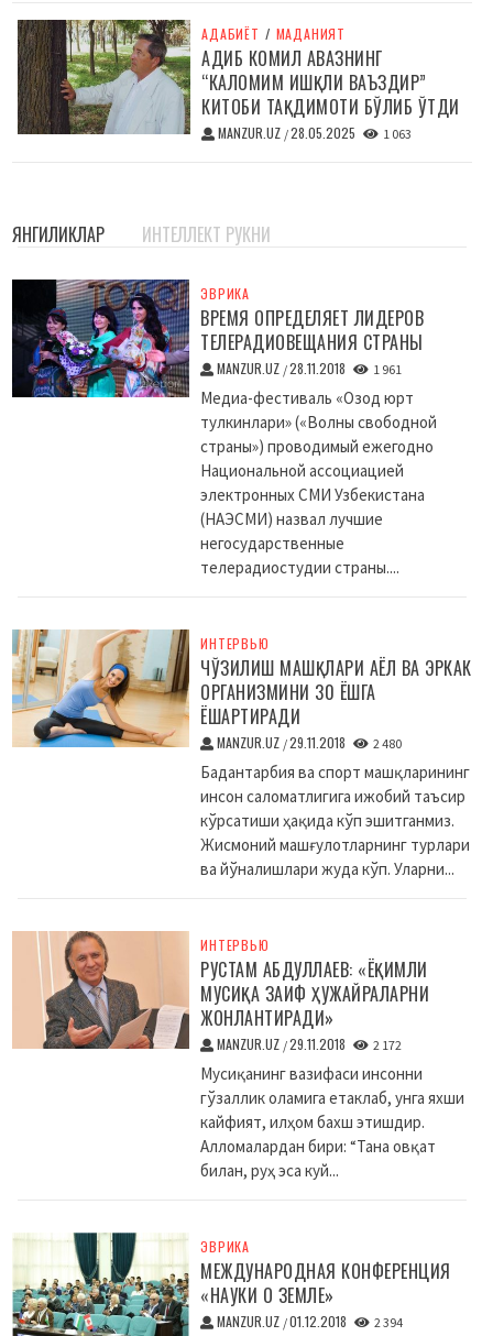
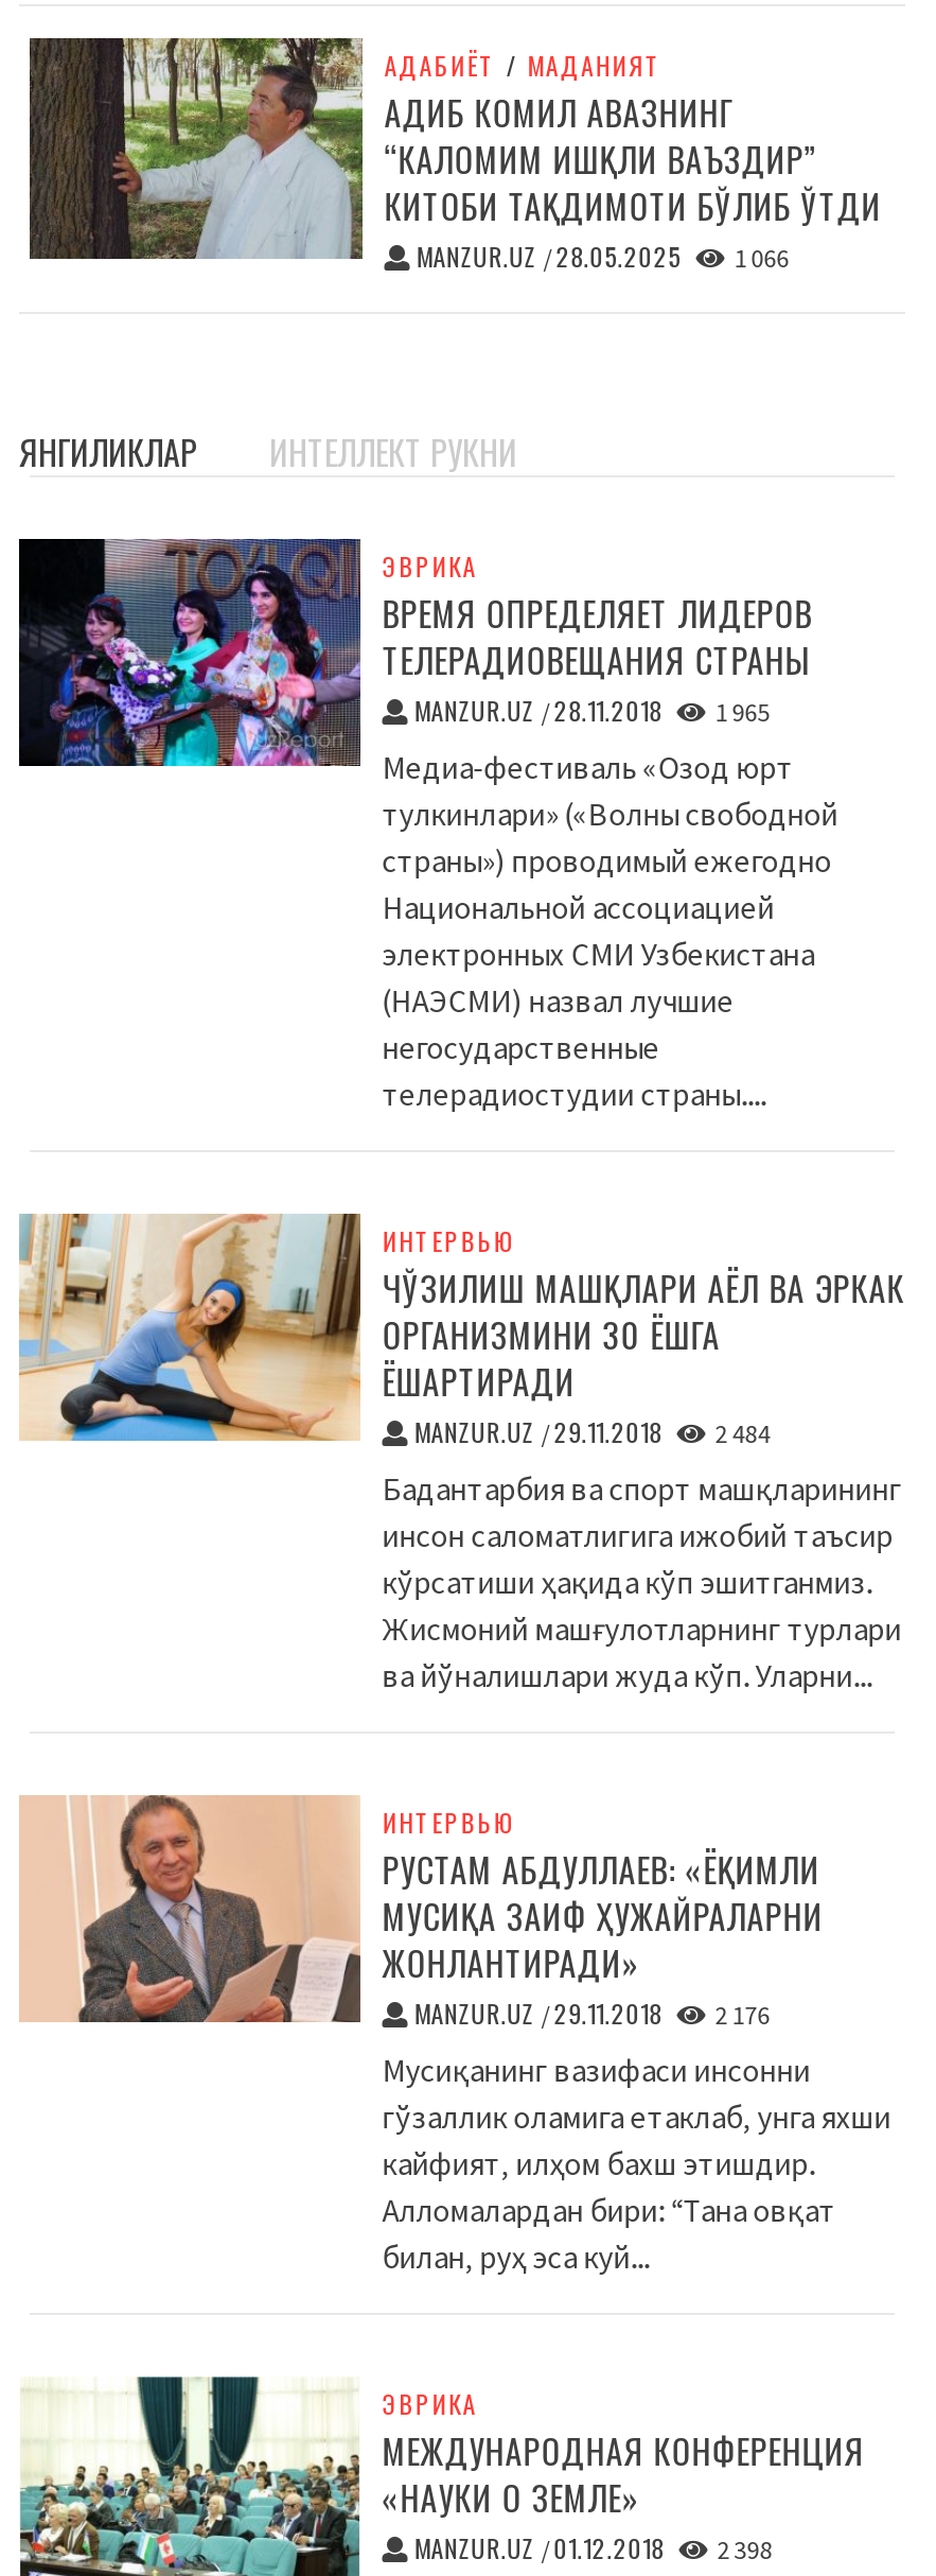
- MANZUR.UZ / 28.05.2025 1 063
+ MANZUR.UZ / 28.05.2025 1 066

- MANZUR.UZ / 28.11.2018 1 961
+ MANZUR.UZ / 28.11.2018 1 965

- MANZUR.UZ / 29.11.2018 2 480
+ MANZUR.UZ / 29.11.2018 2 484

- MANZUR.UZ / 29.11.2018 2 172
+ MANZUR.UZ / 29.11.2018 2 176

- MANZUR.UZ / 01.12.2018 2 394
+ MANZUR.UZ / 01.12.2018 2 398
